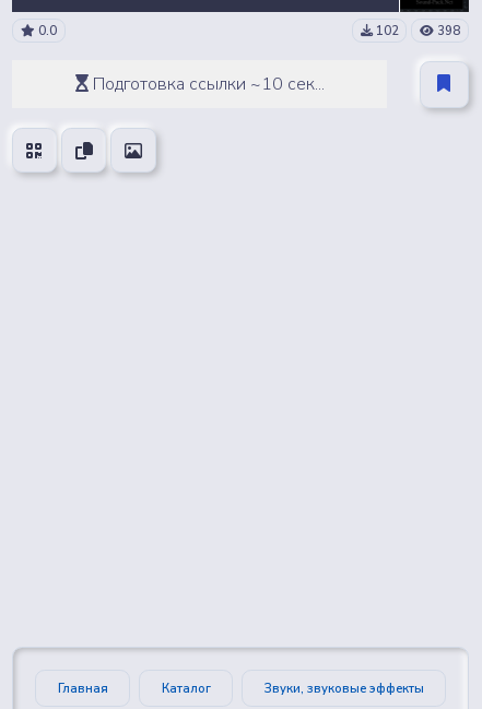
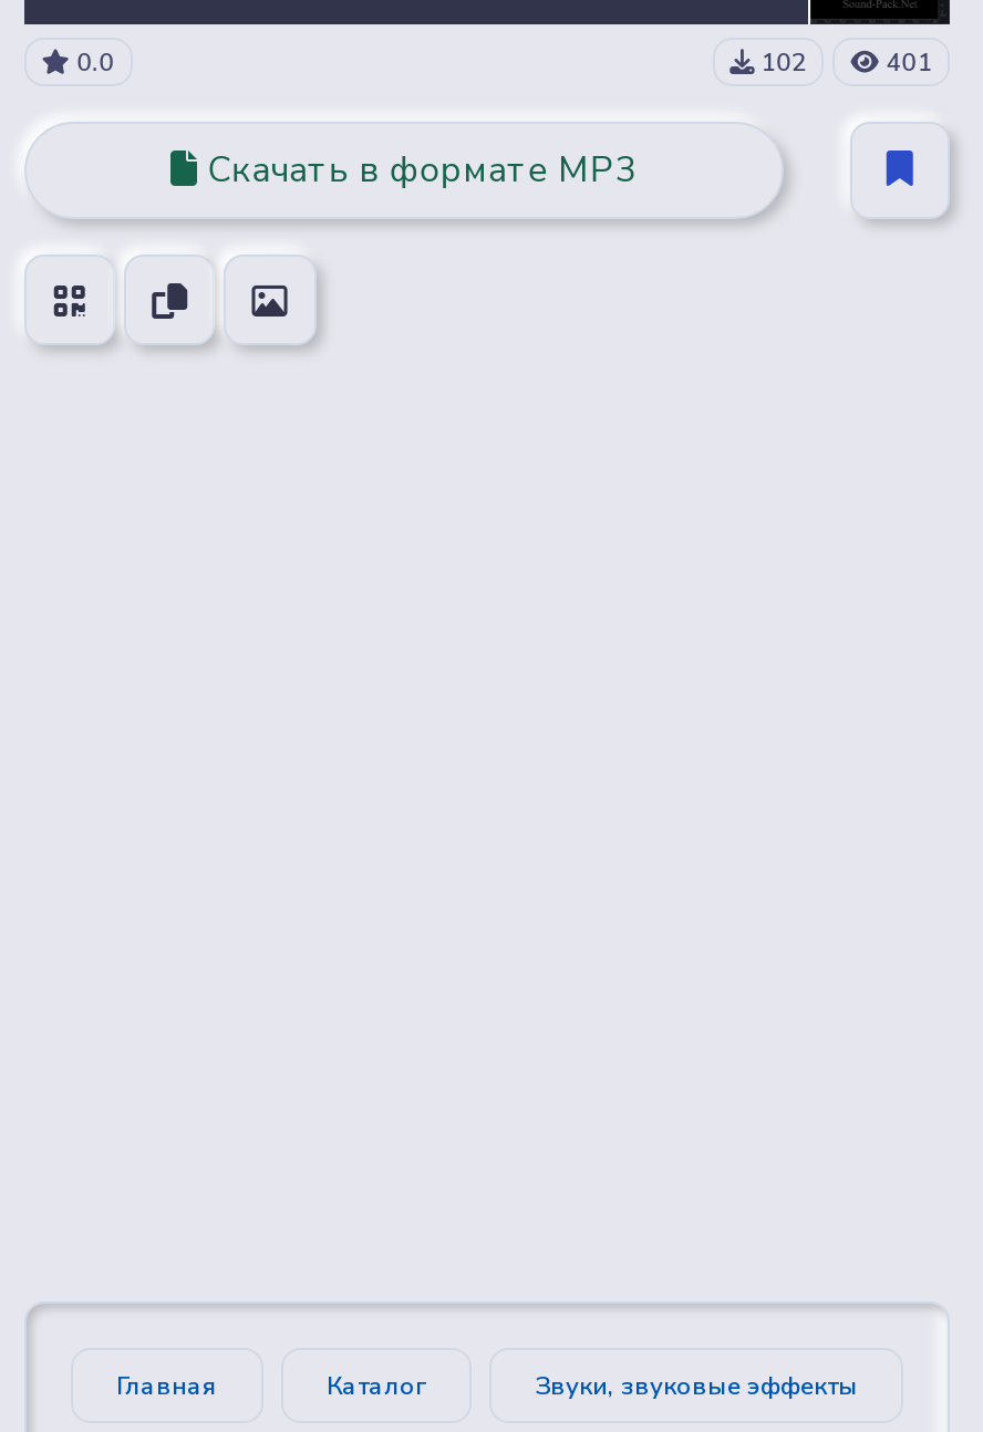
- 398
+ 401

- Подготовка ссылки ~10 сек...
+ Скачать в формате MP3
